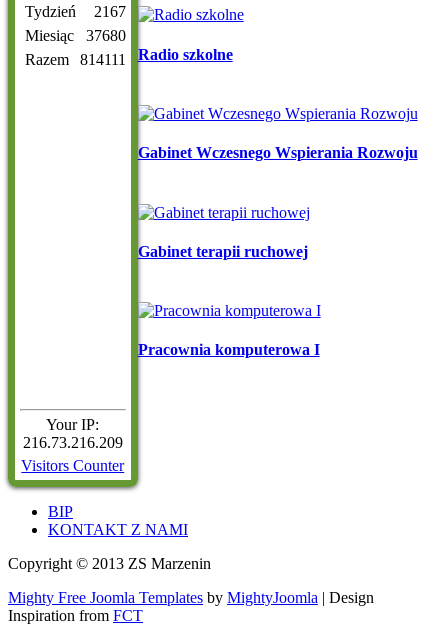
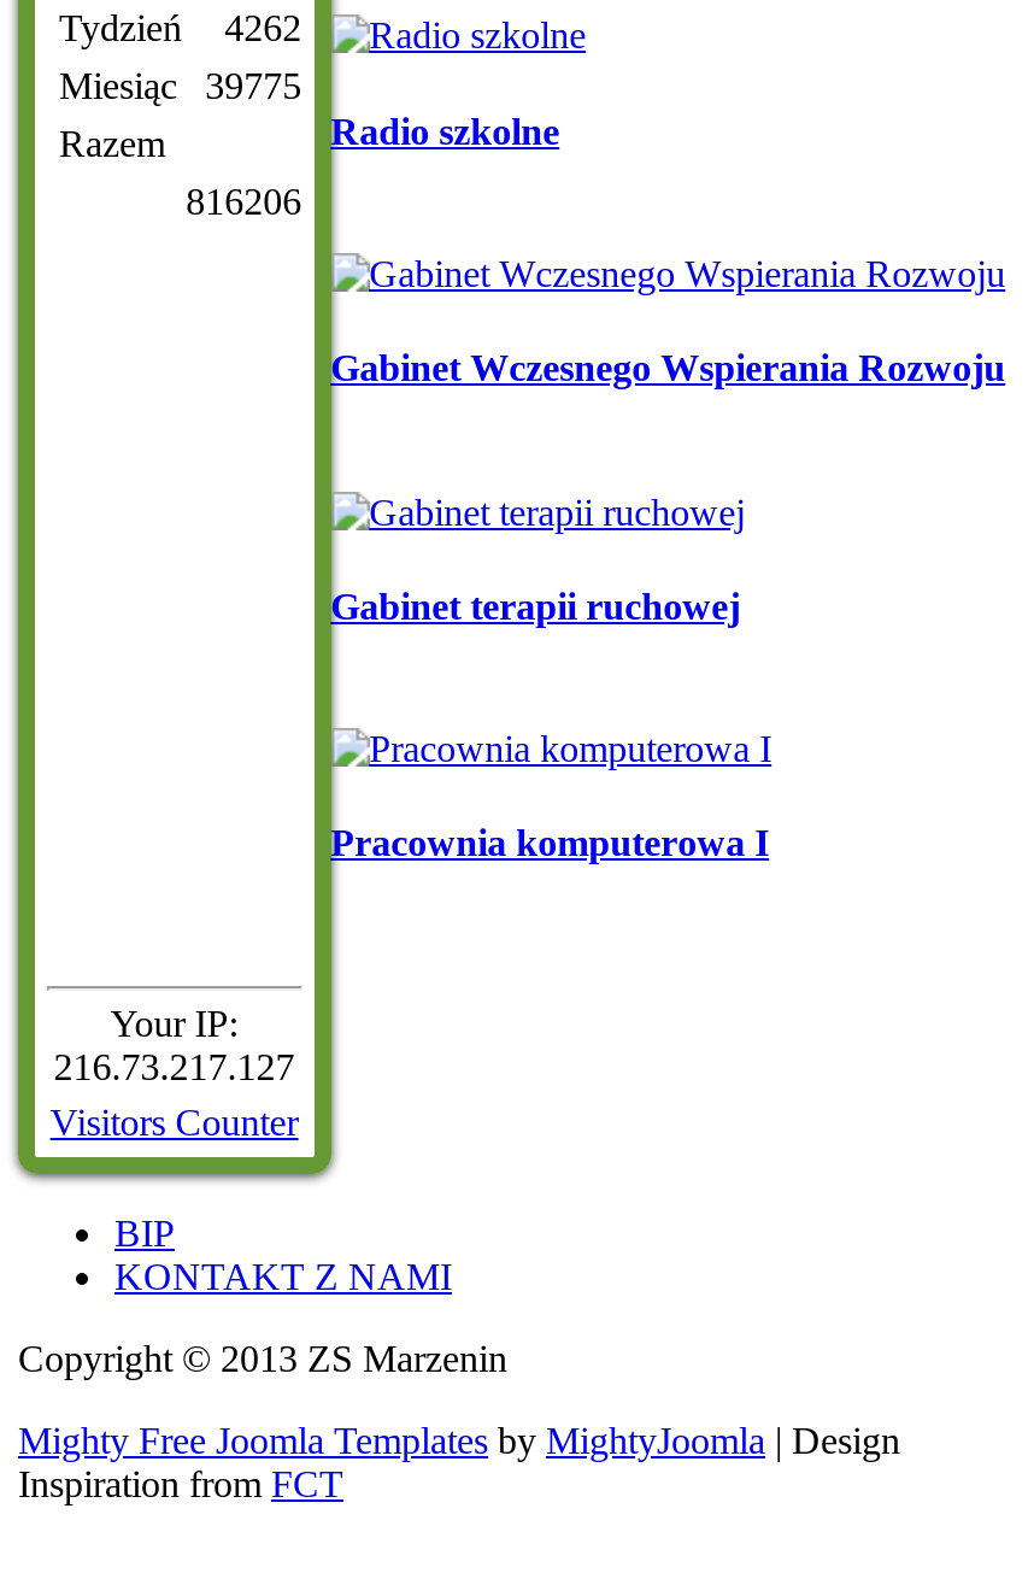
- Tydzień 2167
+ Tydzień 4262

- Miesiąc 37680
+ Miesiąc 39775

- 814111
+ 816206

- 216.73.216.209
+ 216.73.217.127
